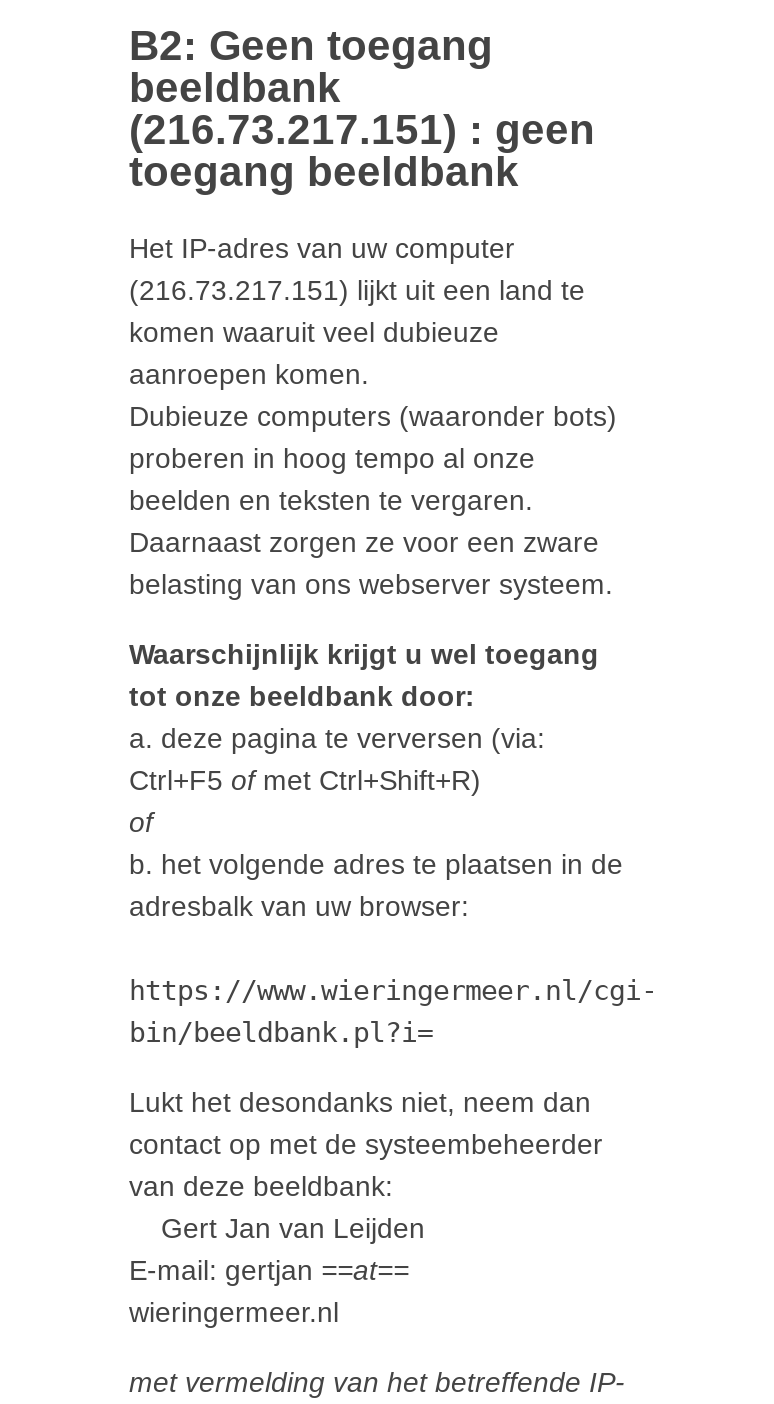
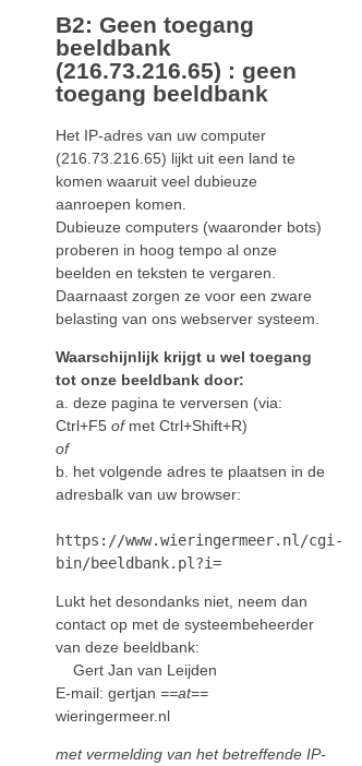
- (216.73.217.151) : geen
+ (216.73.216.65) : geen

- (216.73.217.151) lijkt uit een land te
+ (216.73.216.65) lijkt uit een land te
